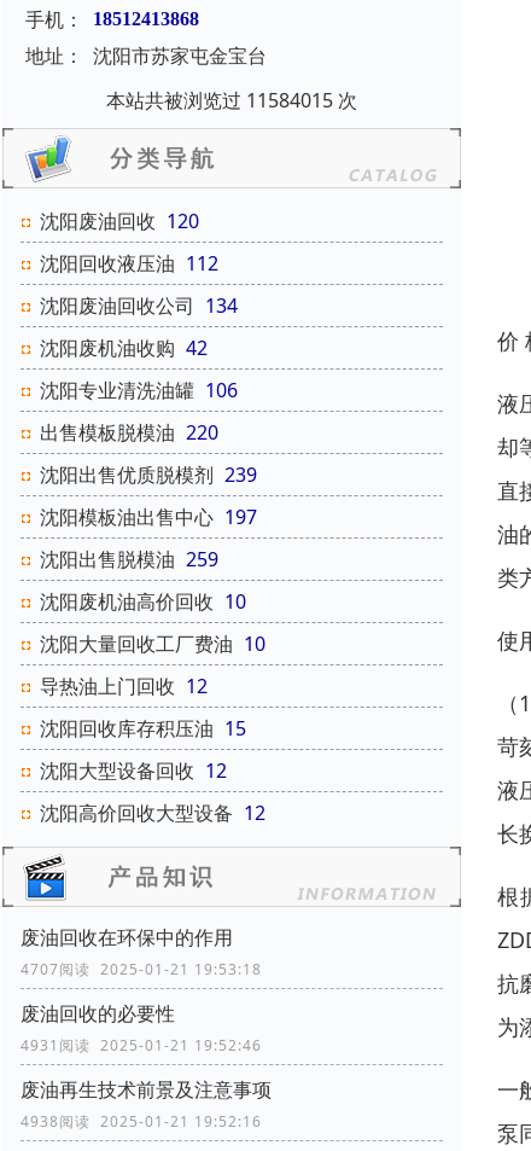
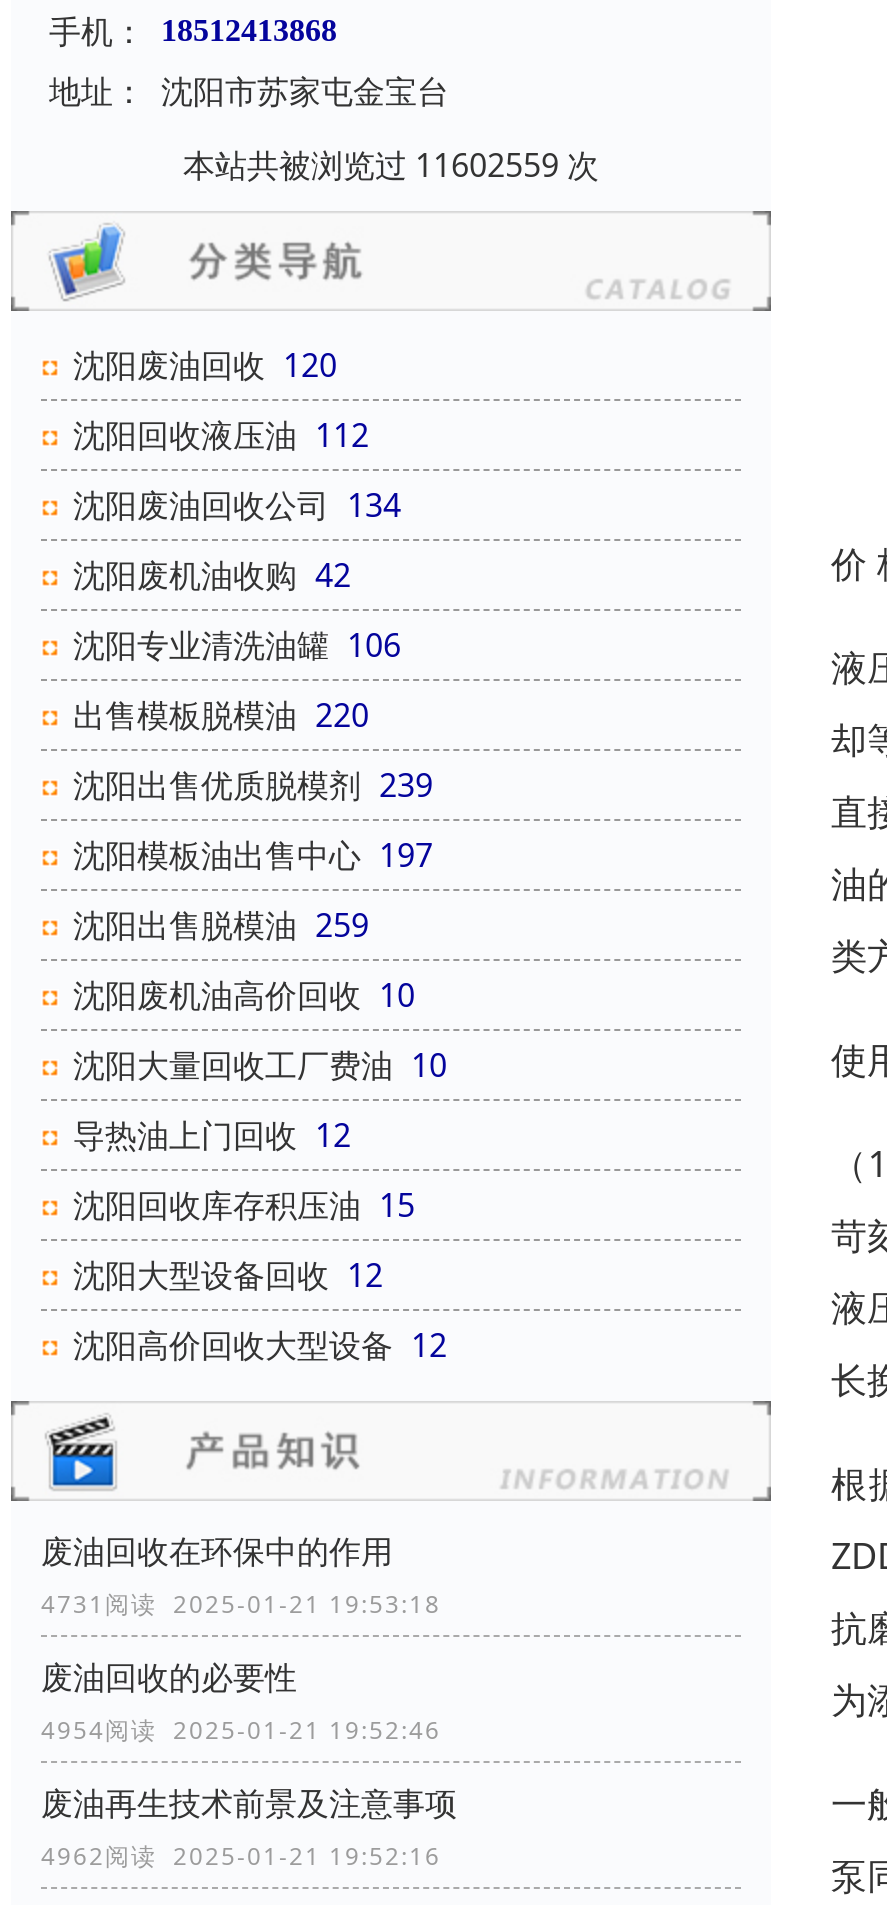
- 本站共被浏览过 11584015 次
+ 本站共被浏览过 11602559 次

- 4707阅读 2025-01-21 19:53:18
+ 4731阅读 2025-01-21 19:53:18

- 4931阅读 2025-01-21 19:52:46
+ 4954阅读 2025-01-21 19:52:46

- 4938阅读 2025-01-21 19:52:16
+ 4962阅读 2025-01-21 19:52:16
